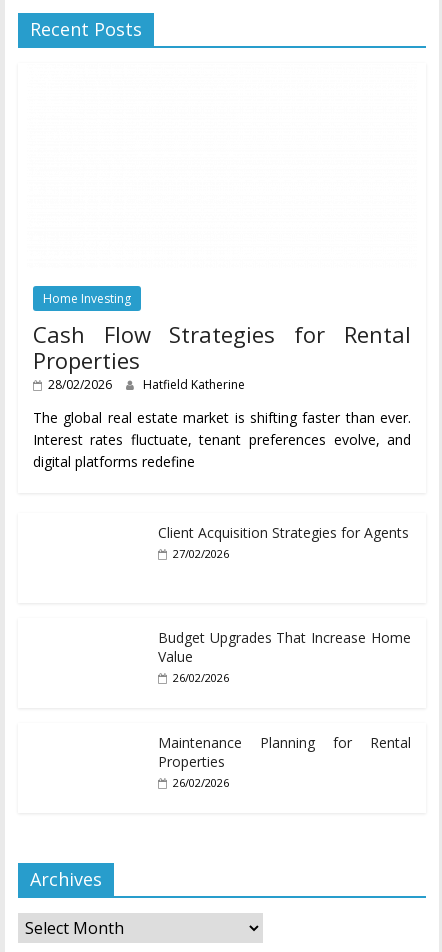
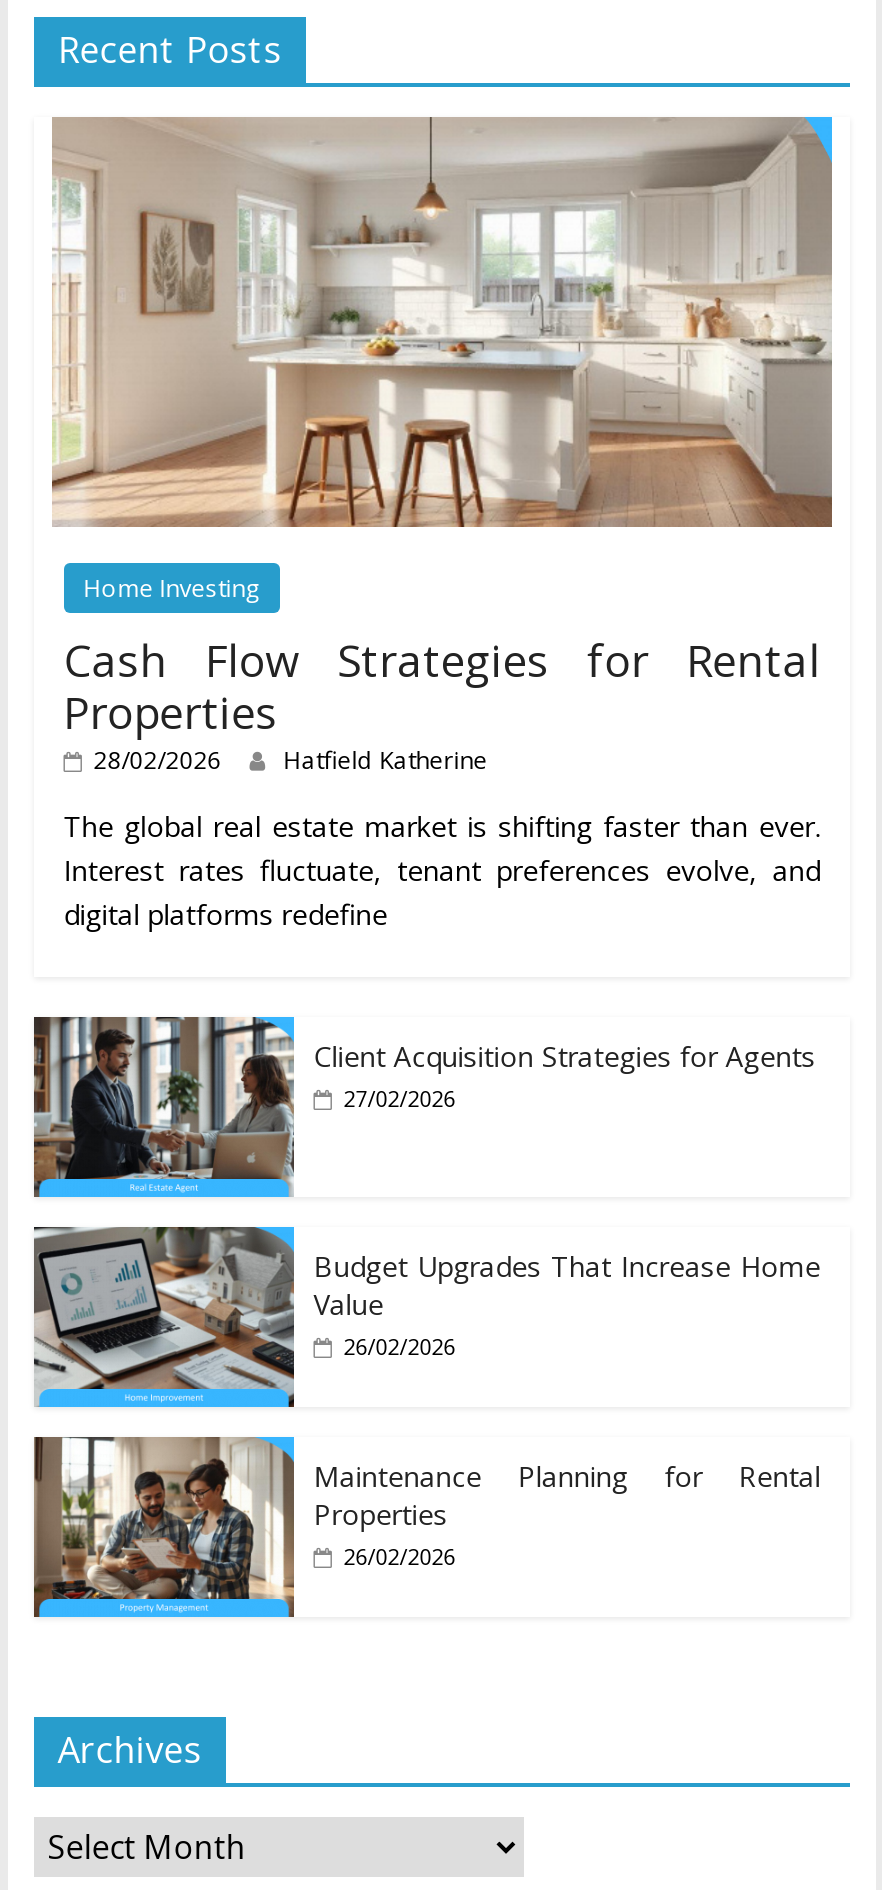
+ [image]

+ [image]

+ [image]

+ [image]
